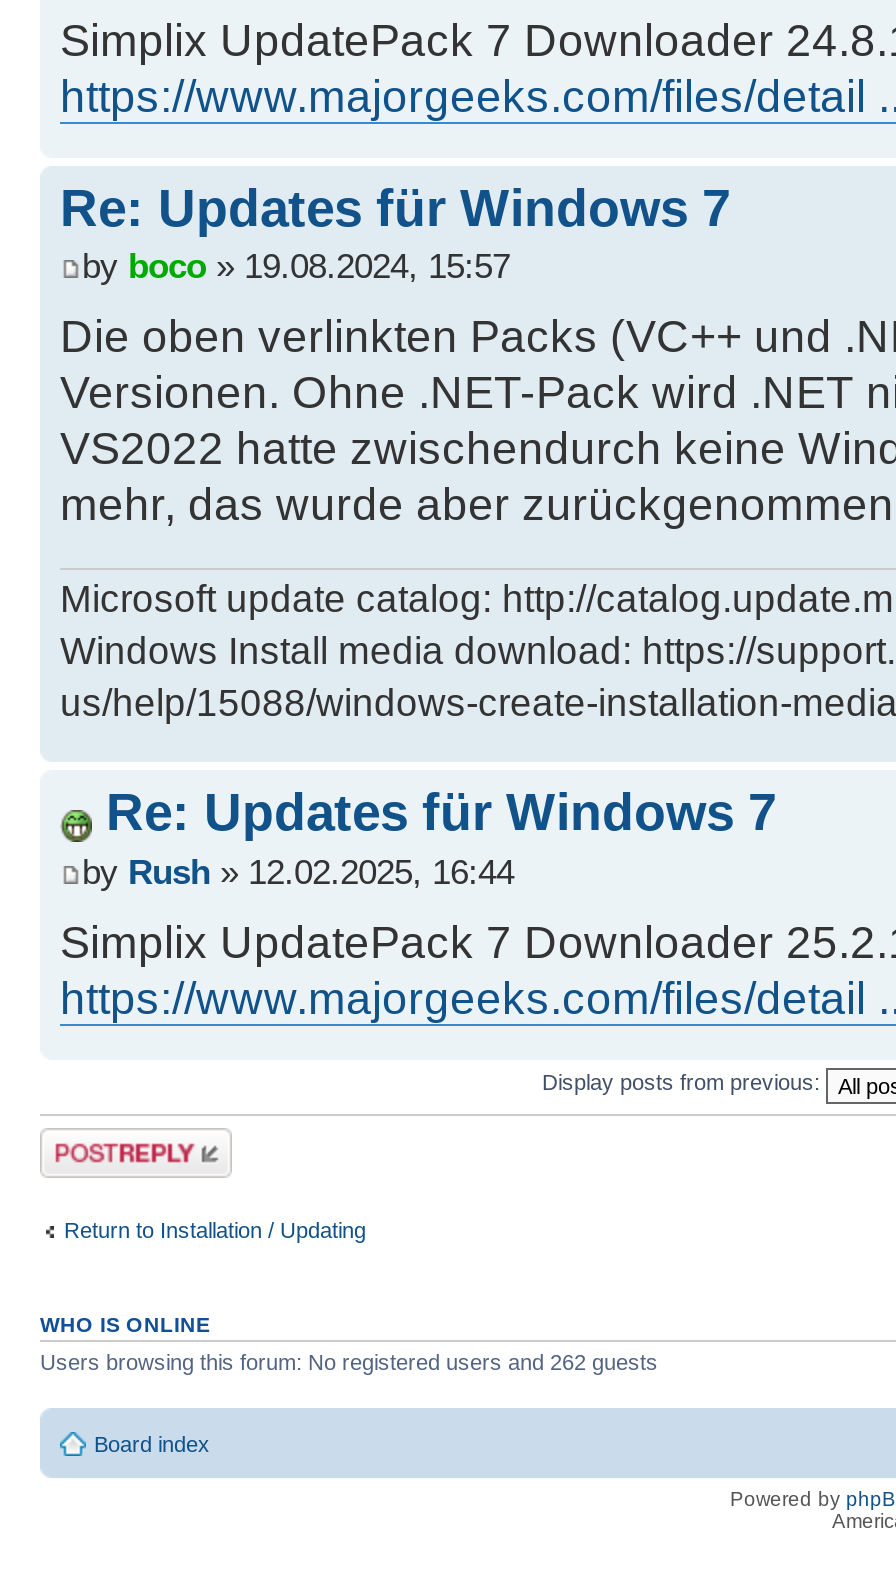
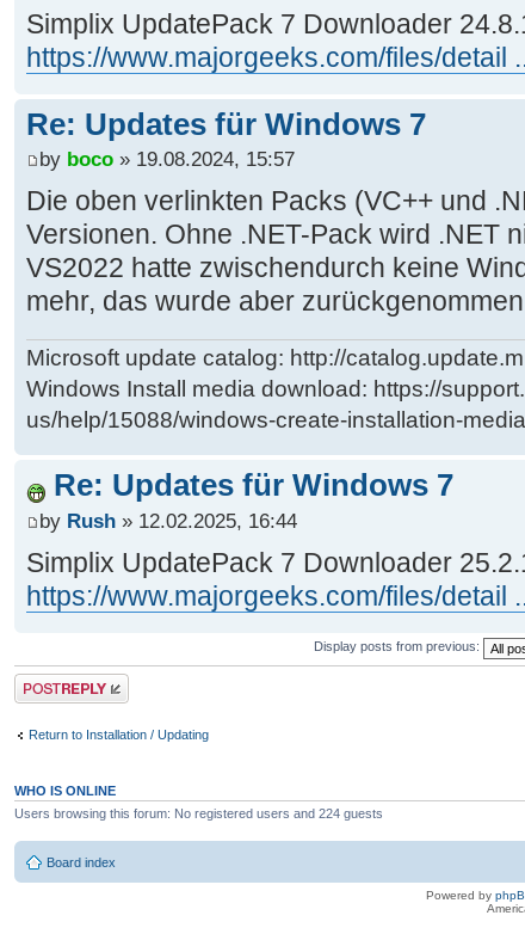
- Users browsing this forum: No registered users and 262 guests
+ Users browsing this forum: No registered users and 224 guests
